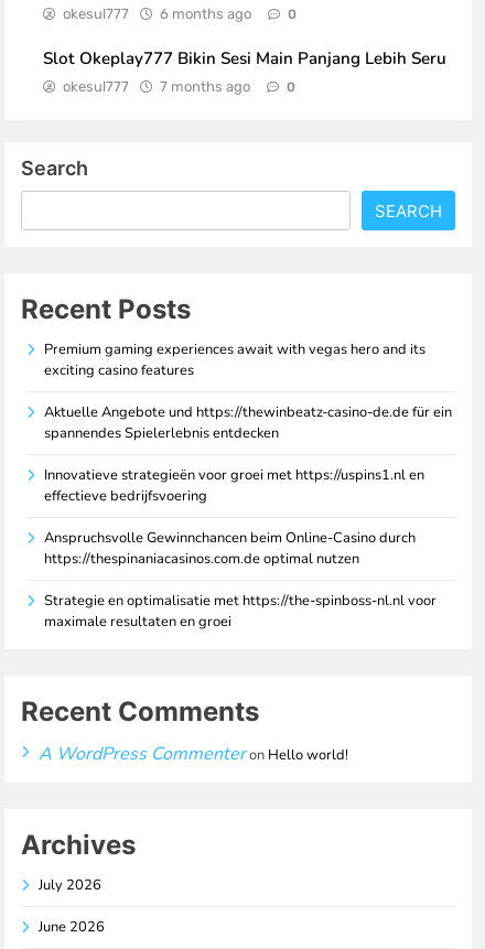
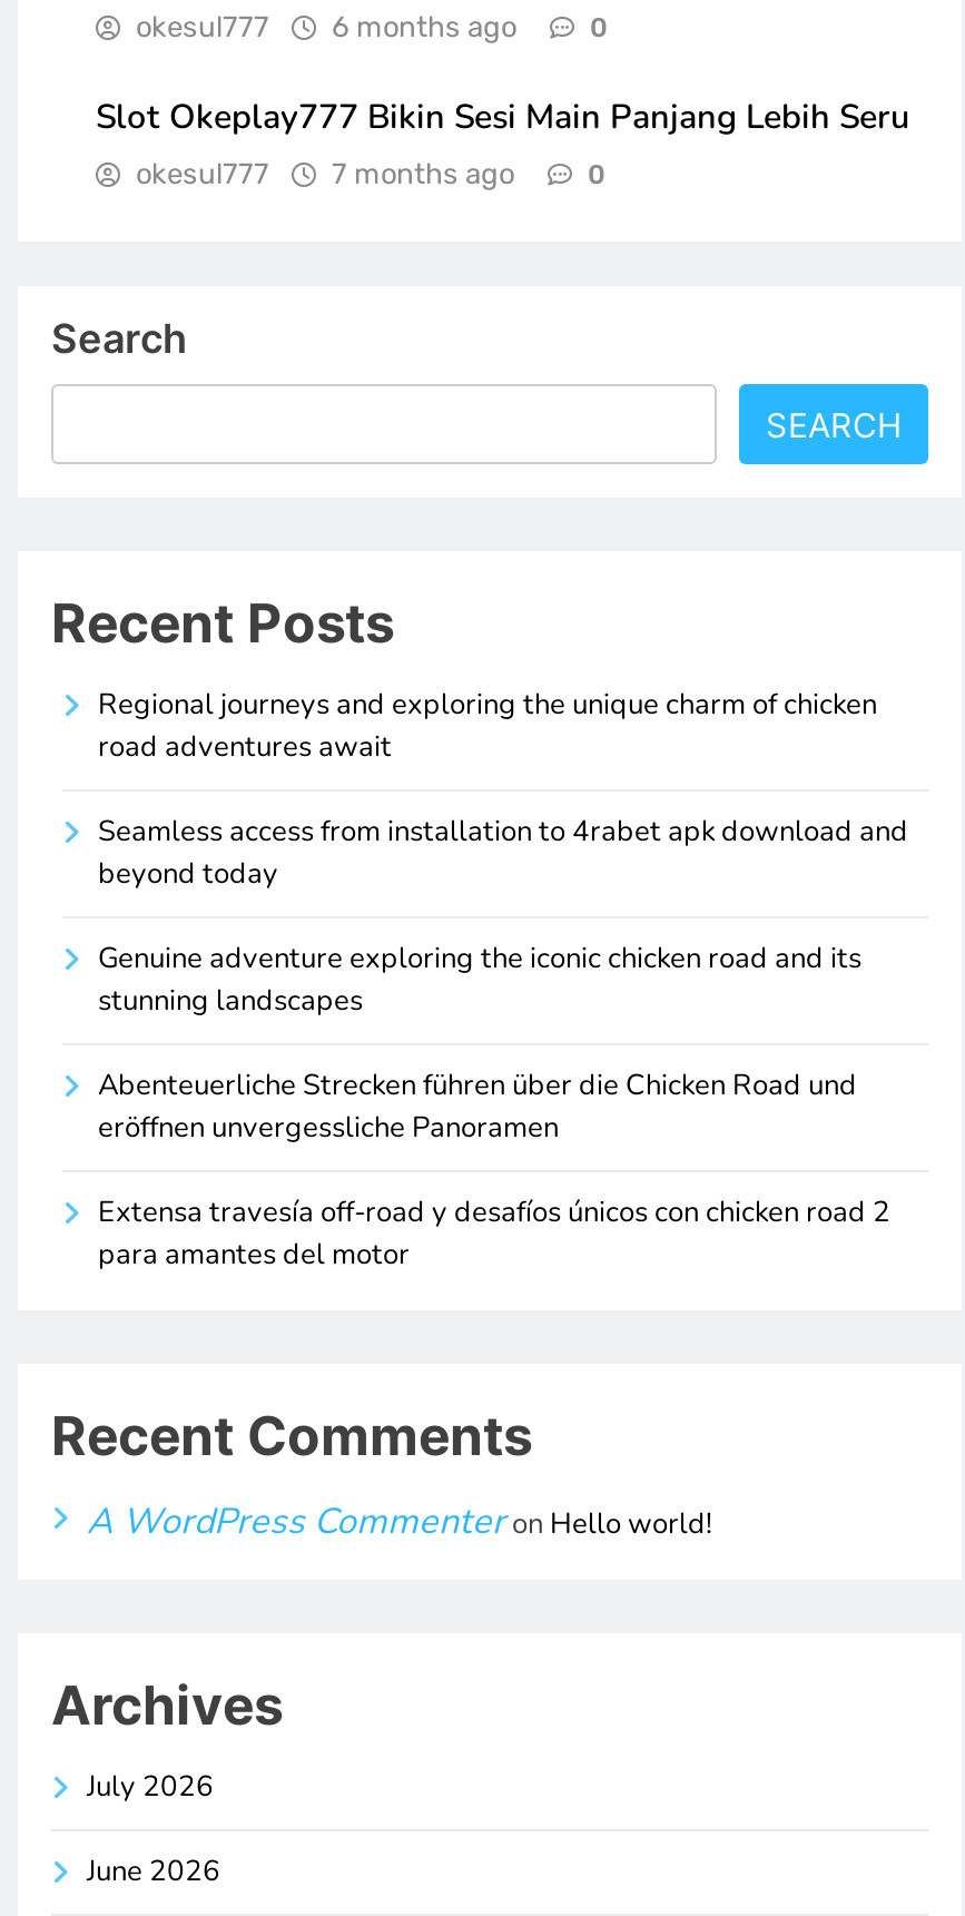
- Premium gaming experiences await with vegas hero and its
- exciting casino features
+ Regional journeys and exploring the unique charm of chicken
+ road adventures await

- Aktuelle Angebote und https://thewinbeatz-casino-de.de für ein
- spannendes Spielerlebnis entdecken
+ Seamless access from installation to 4rabet apk download and
+ beyond today

- Innovatieve strategieën voor groei met https://uspins1.nl en
- effectieve bedrijfsvoering
+ Genuine adventure exploring the iconic chicken road and its
+ stunning landscapes

- Anspruchsvolle Gewinnchancen beim Online-Casino durch
- https://thespinaniacasinos.com.de optimal nutzen
+ Abenteuerliche Strecken führen über die Chicken Road und
+ eröffnen unvergessliche Panoramen

- Strategie en optimalisatie met https://the-spinboss-nl.nl voor
- maximale resultaten en groei
+ Extensa travesía off-road y desafíos únicos con chicken road 2
+ para amantes del motor
